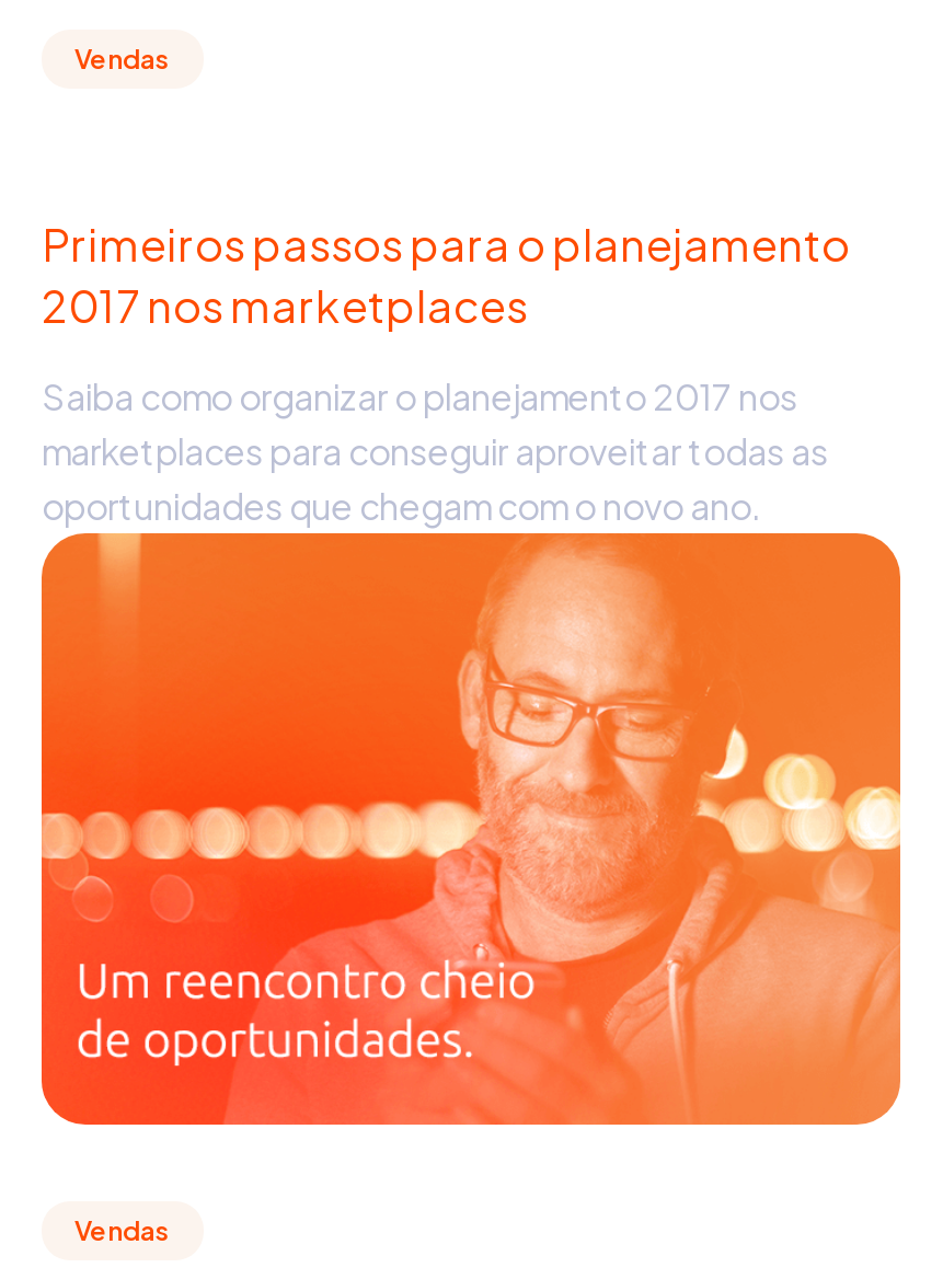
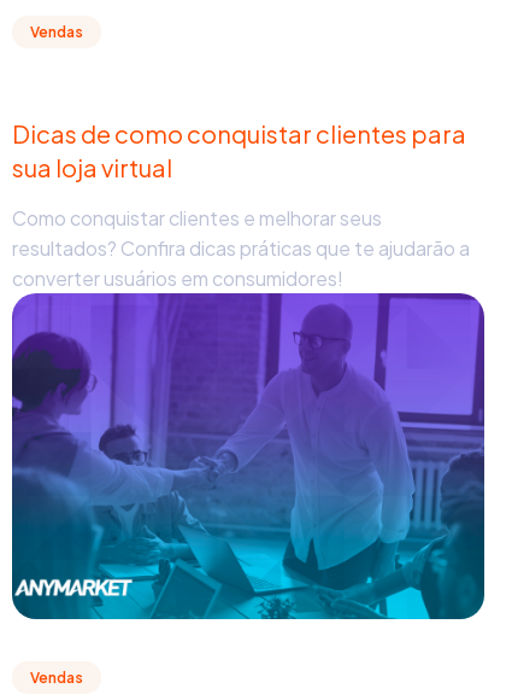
- Primeiros passos para o planejamento
- 2017 nos marketplaces
+ Dicas de como conquistar clientes para
+ sua loja virtual

- Saiba como organizar o planejamento 2017 nos
- marketplaces para conseguir aproveitar todas as
- oportunidades que chegam com o novo ano.
+ Como conquistar clientes e melhorar seus
+ resultados? Confira dicas práticas que te ajudarão a
+ converter usuários em consumidores!

- [image]
+ [image]
